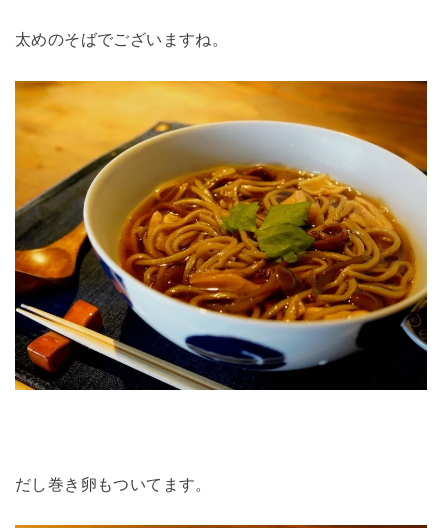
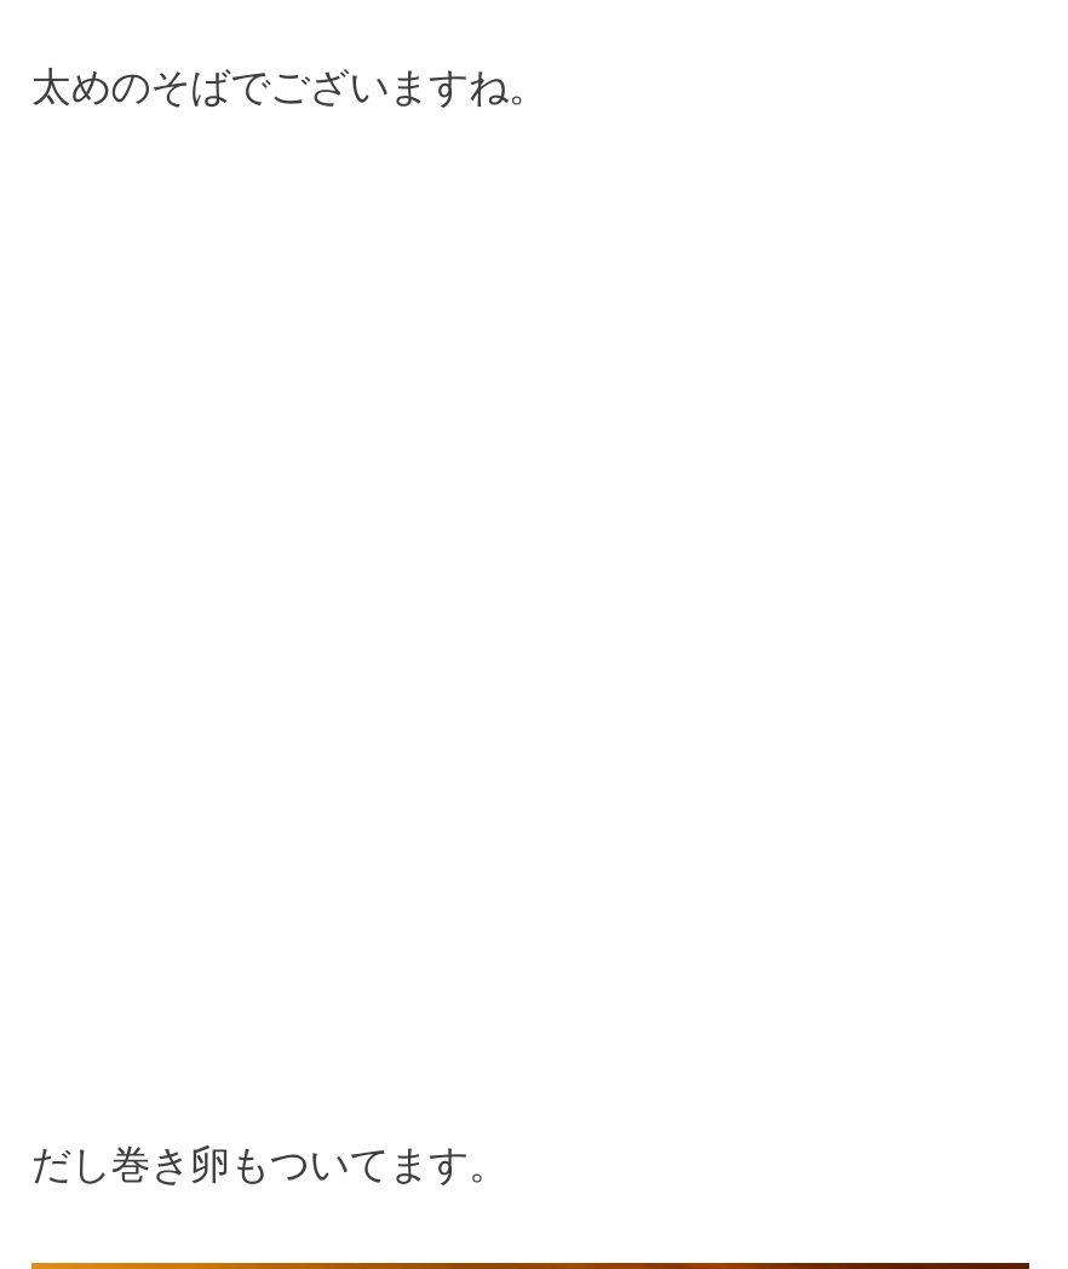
- [image]
